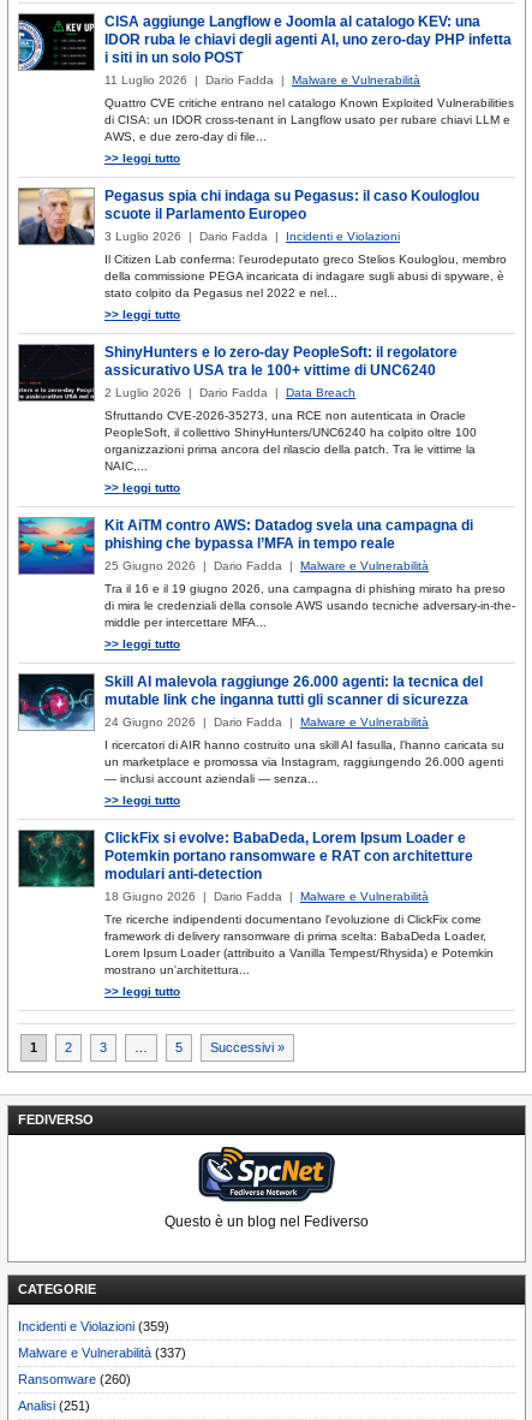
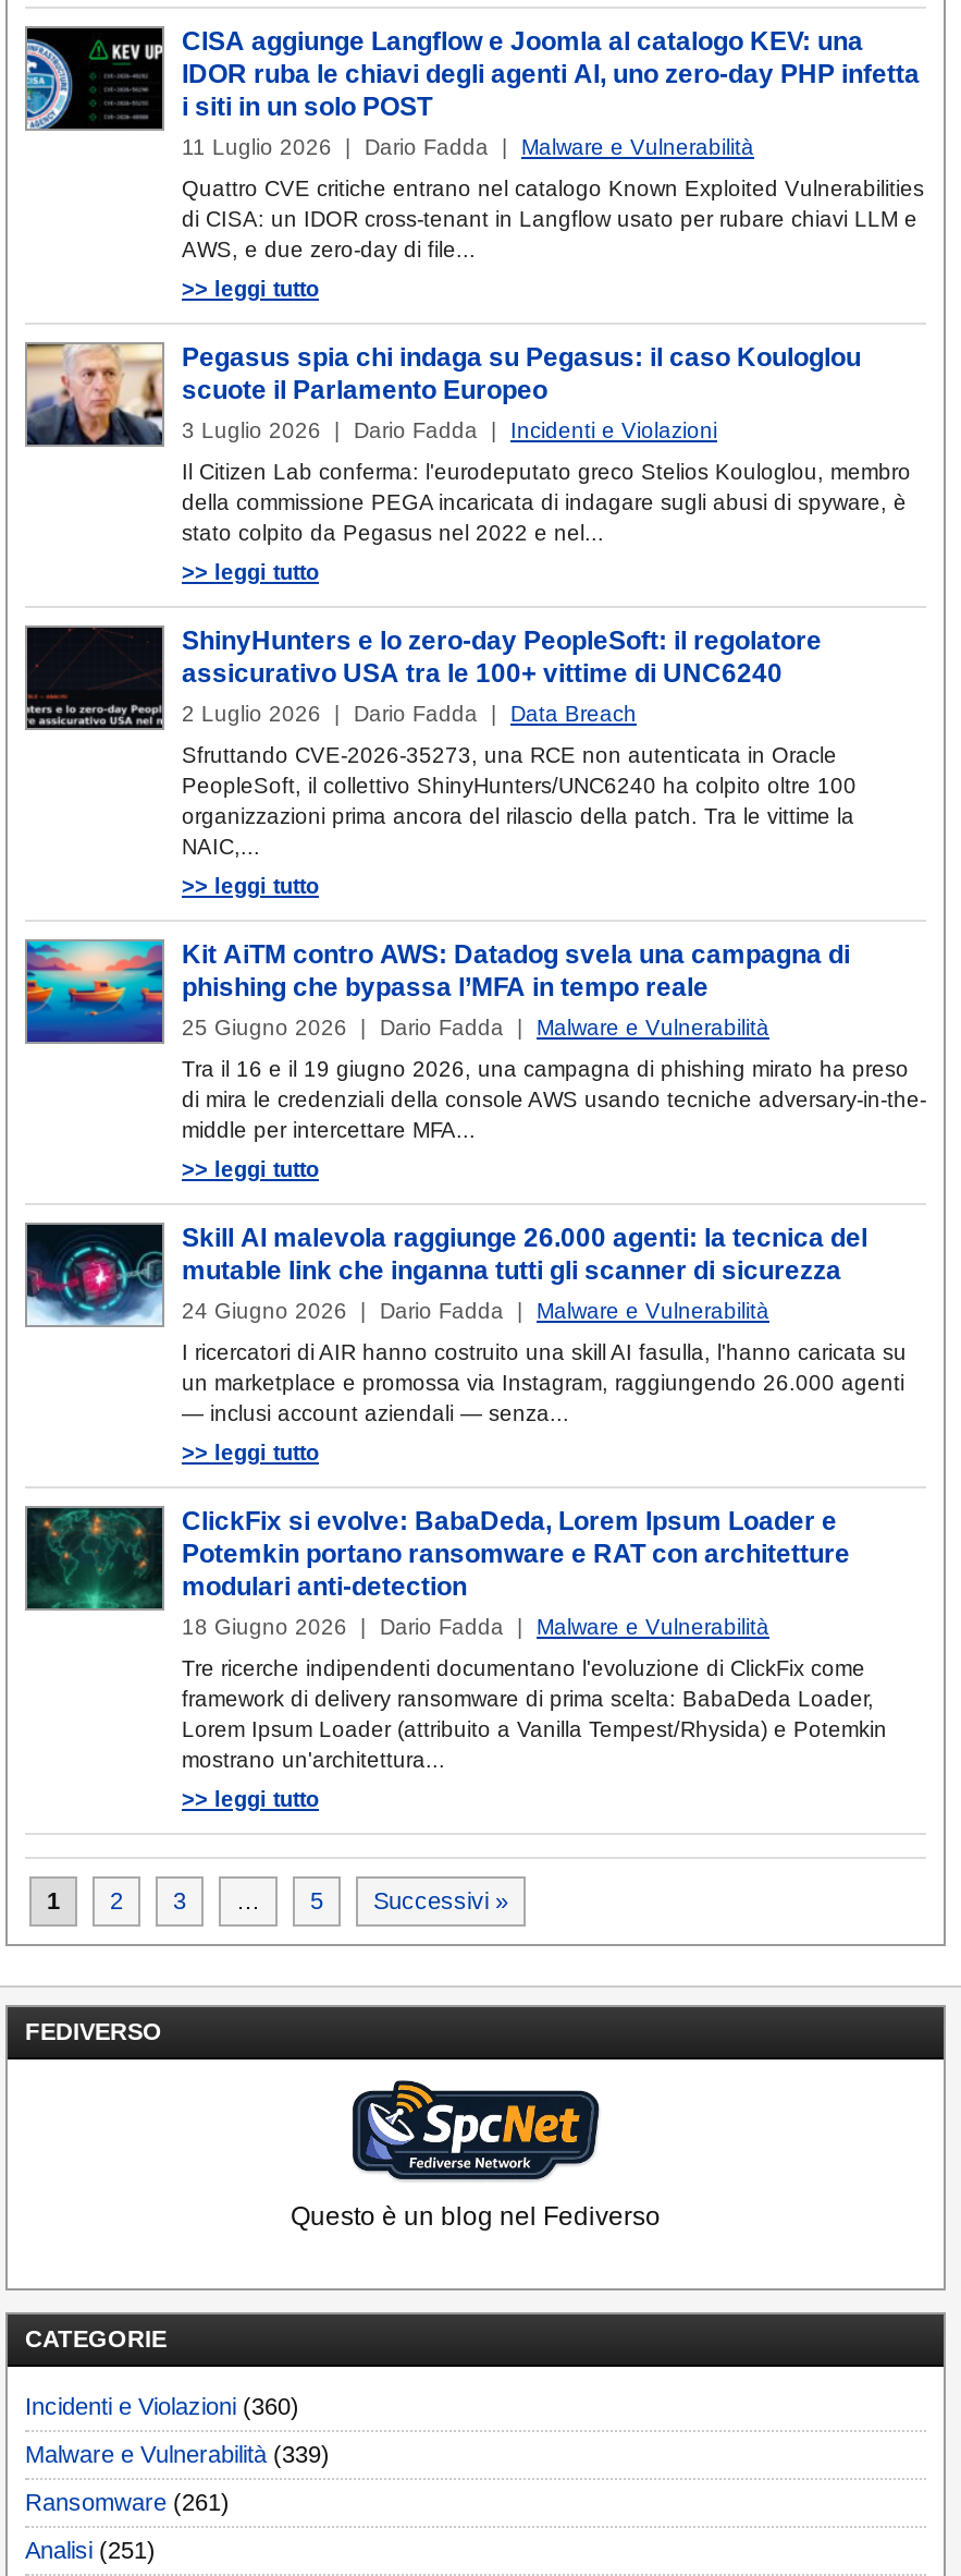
- Incidenti e Violazioni (359)
+ Incidenti e Violazioni (360)

- Malware e Vulnerabilità (337)
+ Malware e Vulnerabilità (339)

- Ransomware (260)
+ Ransomware (261)
